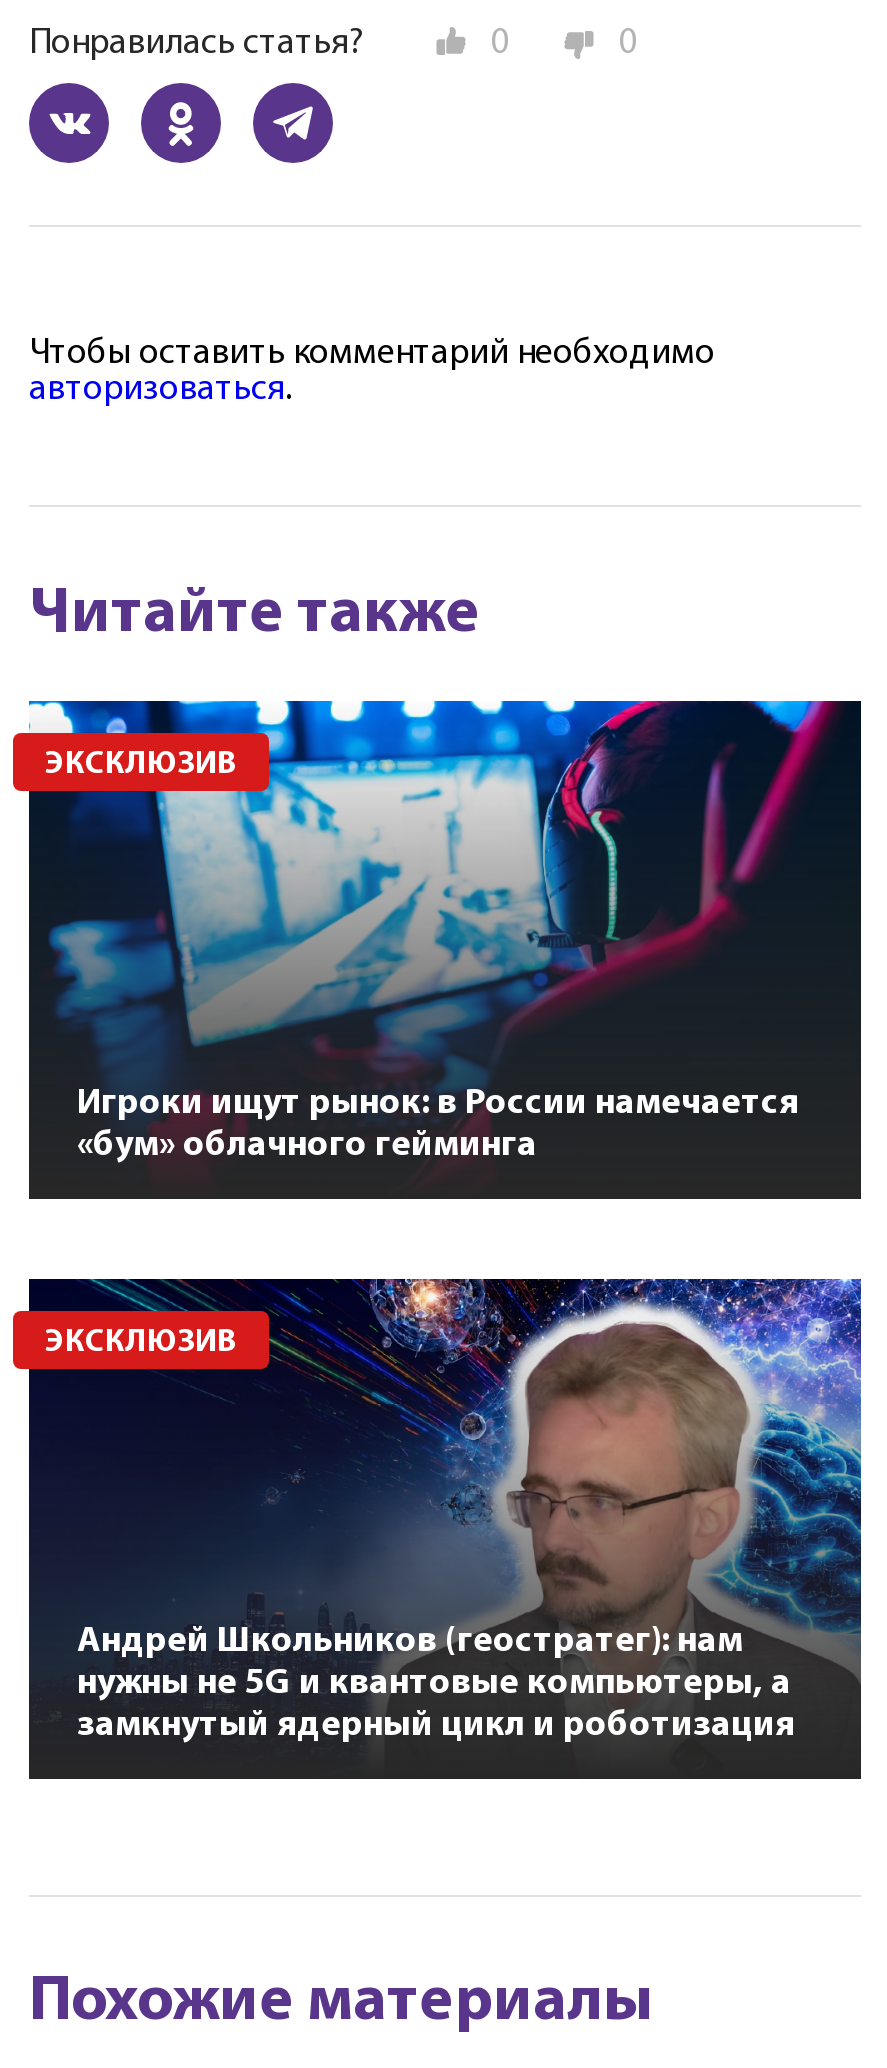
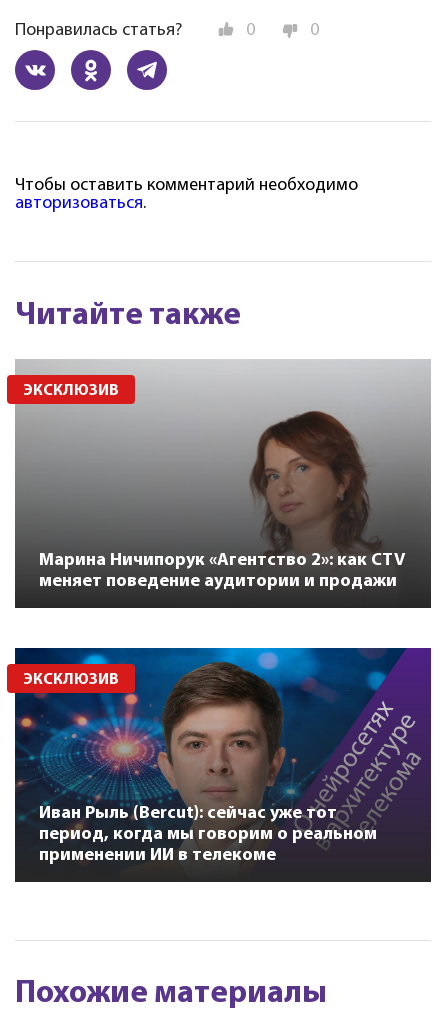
- [image]
- Игроки ищут рынок: в России намечается
- «бум» облачного гейминга
+ [image]
+ Марина Ничипорук «Агентство 2»: как CTV
+ меняет поведение аудитории и продажи

- [image]
- Андрей Школьников (геостратег): нам
- нужны не 5G и квантовые компьютеры, а
- замкнутый ядерный цикл и роботизация
+ [image]
+ Иван Рыль (Bercut): сейчас уже тот
+ период, когда мы говорим о реальном
+ применении ИИ в телекоме
